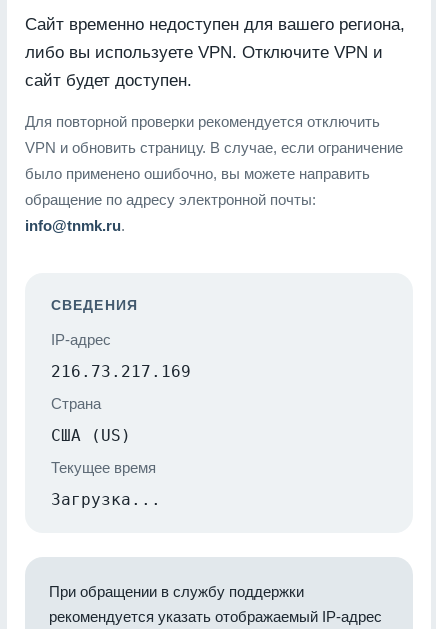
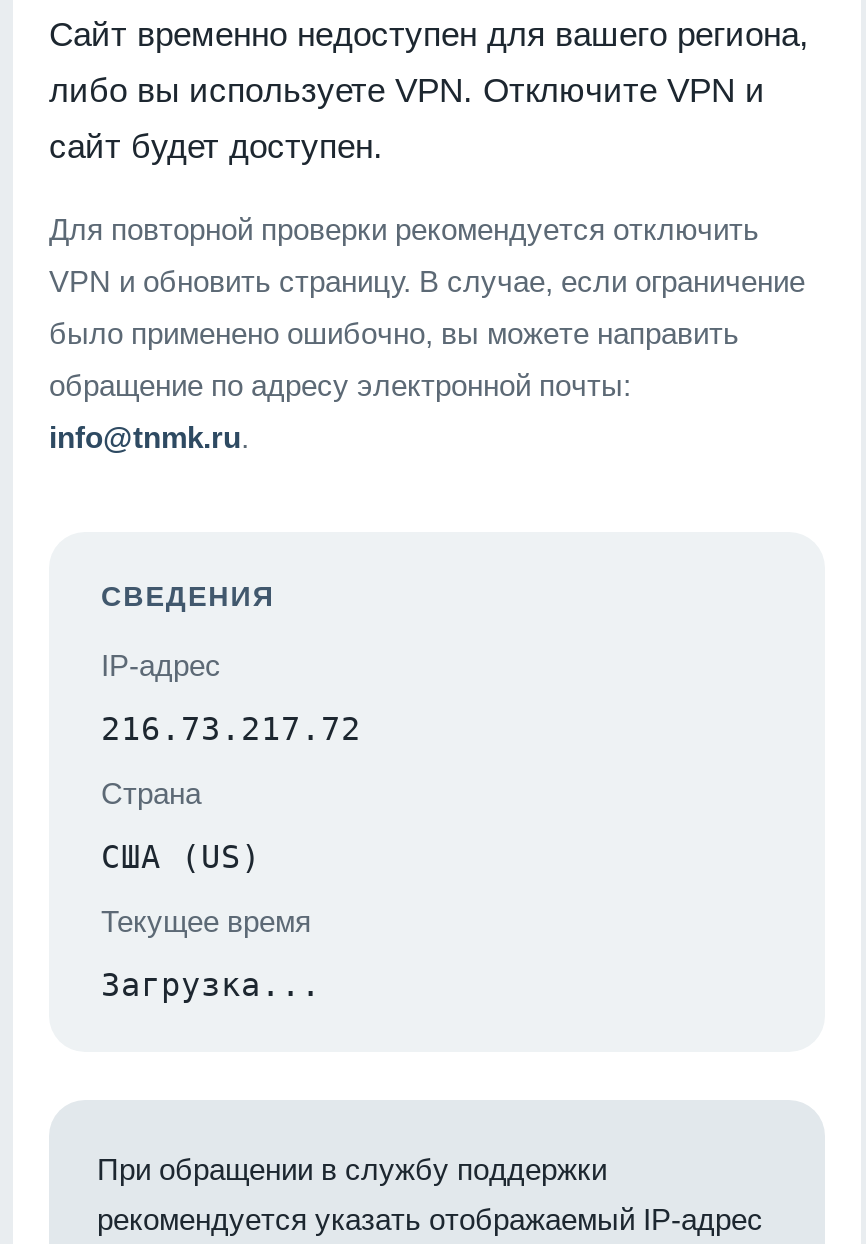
- 216.73.217.169
+ 216.73.217.72
